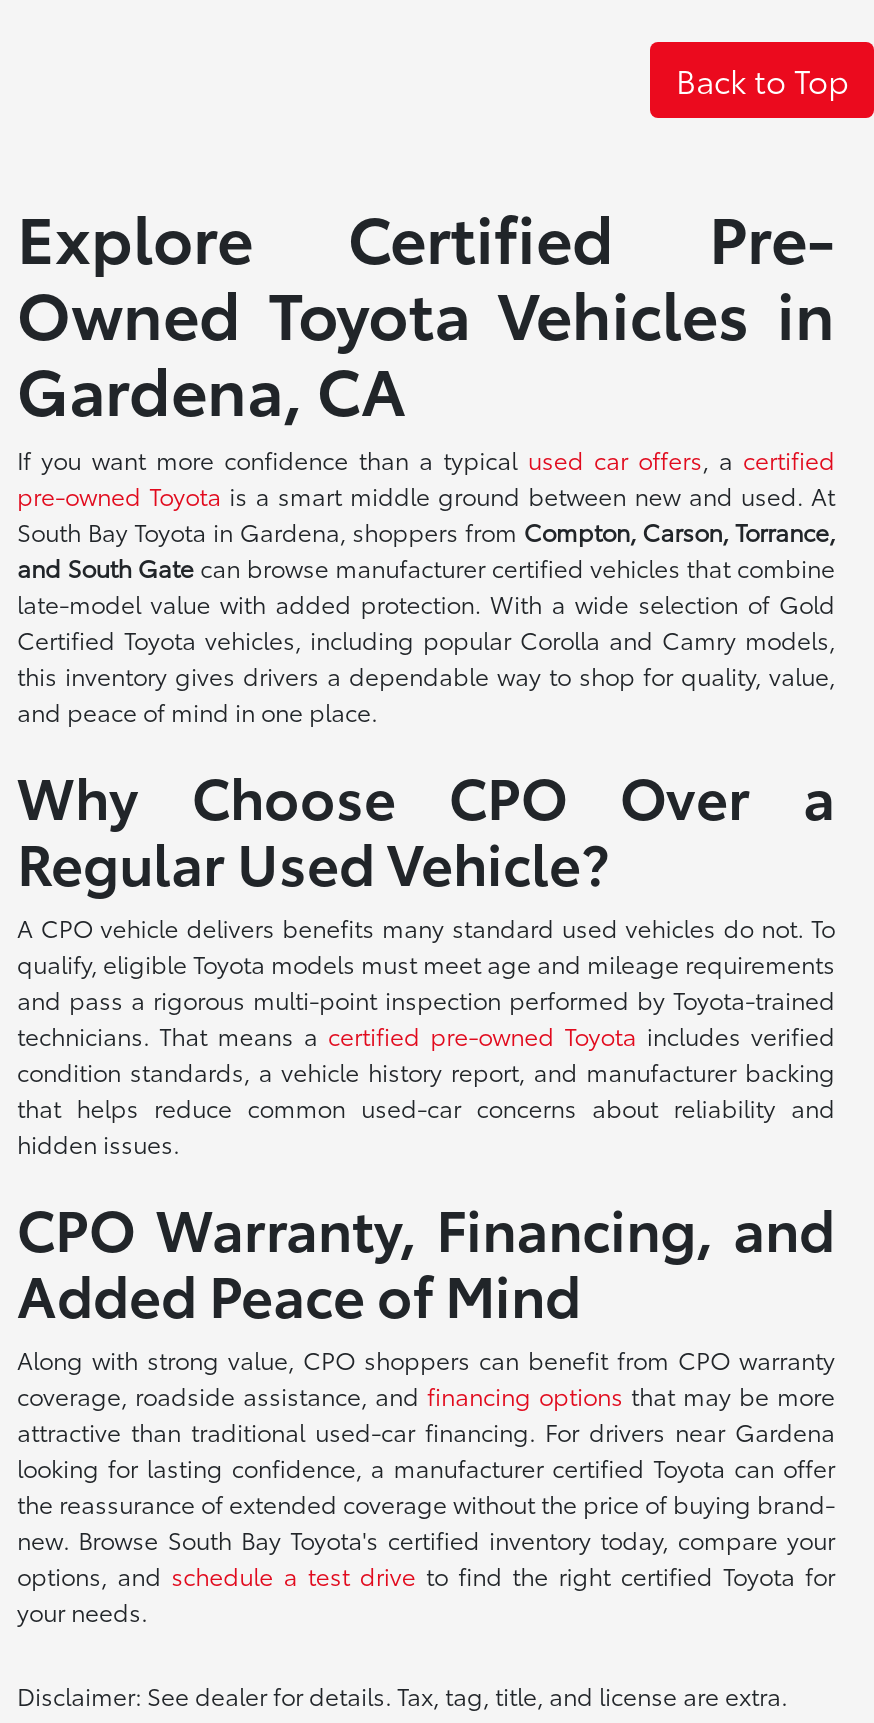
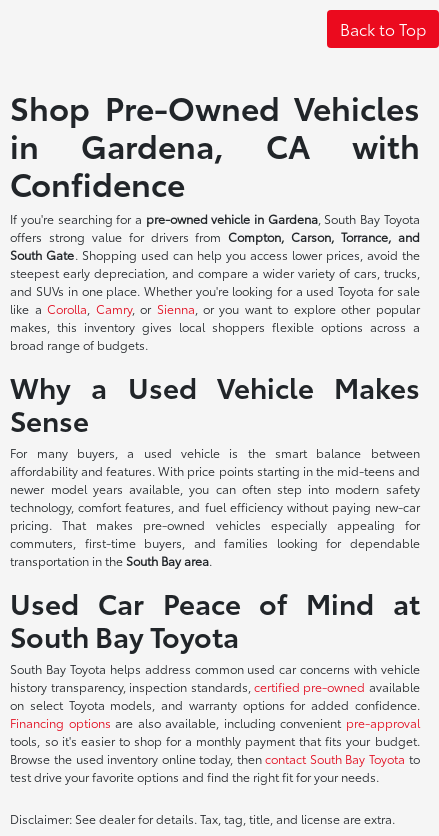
- Explore Certified Pre-
- Owned Toyota Vehicles in
- Gardena, CA
- If you want more confidence than a typical used car offers, a certified
- pre-owned Toyota is a smart middle ground between new and used. At
- South Bay Toyota in Gardena, shoppers from Compton, Carson, Torrance,
- and South Gate can browse manufacturer certified vehicles that combine
- late-model value with added protection. With a wide selection of Gold
- Certified Toyota vehicles, including popular Corolla and Camry models,
- this inventory gives drivers a dependable way to shop for quality, value,
- and peace of mind in one place.
- Why Choose CPO Over a
- Regular Used Vehicle?
- A CPO vehicle delivers benefits many standard used vehicles do not. To
- qualify, eligible Toyota models must meet age and mileage requirements
- and pass a rigorous multi-point inspection performed by Toyota-trained
- technicians. That means a certified pre-owned Toyota includes verified
- condition standards, a vehicle history report, and manufacturer backing
- that helps reduce common used-car concerns about reliability and
- hidden issues.
- CPO Warranty, Financing, and
- Added Peace of Mind
- Along with strong value, CPO shoppers can benefit from CPO warranty
- coverage, roadside assistance, and financing options that may be more
- attractive than traditional used-car financing. For drivers near Gardena
- looking for lasting confidence, a manufacturer certified Toyota can offer
- the reassurance of extended coverage without the price of buying brand-
- new. Browse South Bay Toyota's certified inventory today, compare your
- options, and schedule a test drive to find the right certified Toyota for
- your needs.
+ Shop Pre-Owned Vehicles
+ in Gardena, CA with
+ Confidence
+ If you're searching for a pre-owned vehicle in Gardena, South Bay Toyota
+ offers strong value for drivers from Compton, Carson, Torrance, and
+ South Gate. Shopping used can help you access lower prices, avoid the
+ steepest early depreciation, and compare a wider variety of cars, trucks,
+ and SUVs in one place. Whether you're looking for a used Toyota for sale
+ like a Corolla, Camry, or Sienna, or you want to explore other popular
+ makes, this inventory gives local shoppers flexible options across a
+ broad range of budgets.
+ Why a Used Vehicle Makes
+ Sense
+ For many buyers, a used vehicle is the smart balance between
+ affordability and features. With price points starting in the mid-teens and
+ newer model years available, you can often step into modern safety
+ technology, comfort features, and fuel efficiency without paying new-car
+ pricing. That makes pre-owned vehicles especially appealing for
+ commuters, first-time buyers, and families looking for dependable
+ transportation in the South Bay area.
+ Used Car Peace of Mind at
+ South Bay Toyota
+ South Bay Toyota helps address common used car concerns with vehicle
+ history transparency, inspection standards, certified pre-owned available
+ on select Toyota models, and warranty options for added confidence.
+ Financing options are also available, including convenient pre-approval
+ tools, so it's easier to shop for a monthly payment that fits your budget.
+ Browse the used inventory online today, then contact South Bay Toyota to
+ test drive your favorite options and find the right fit for your needs.
